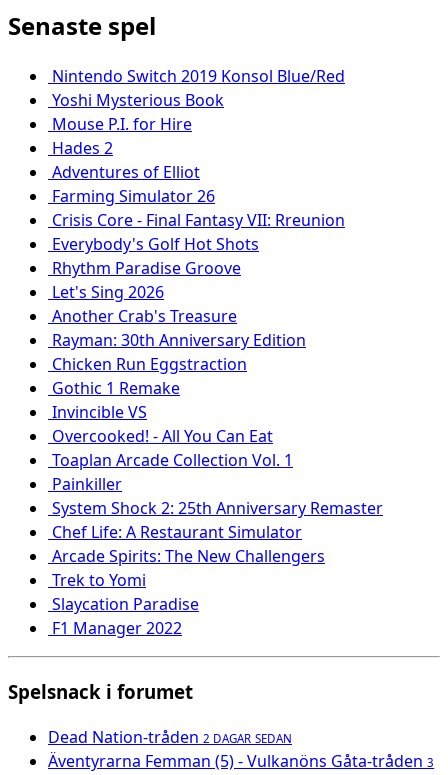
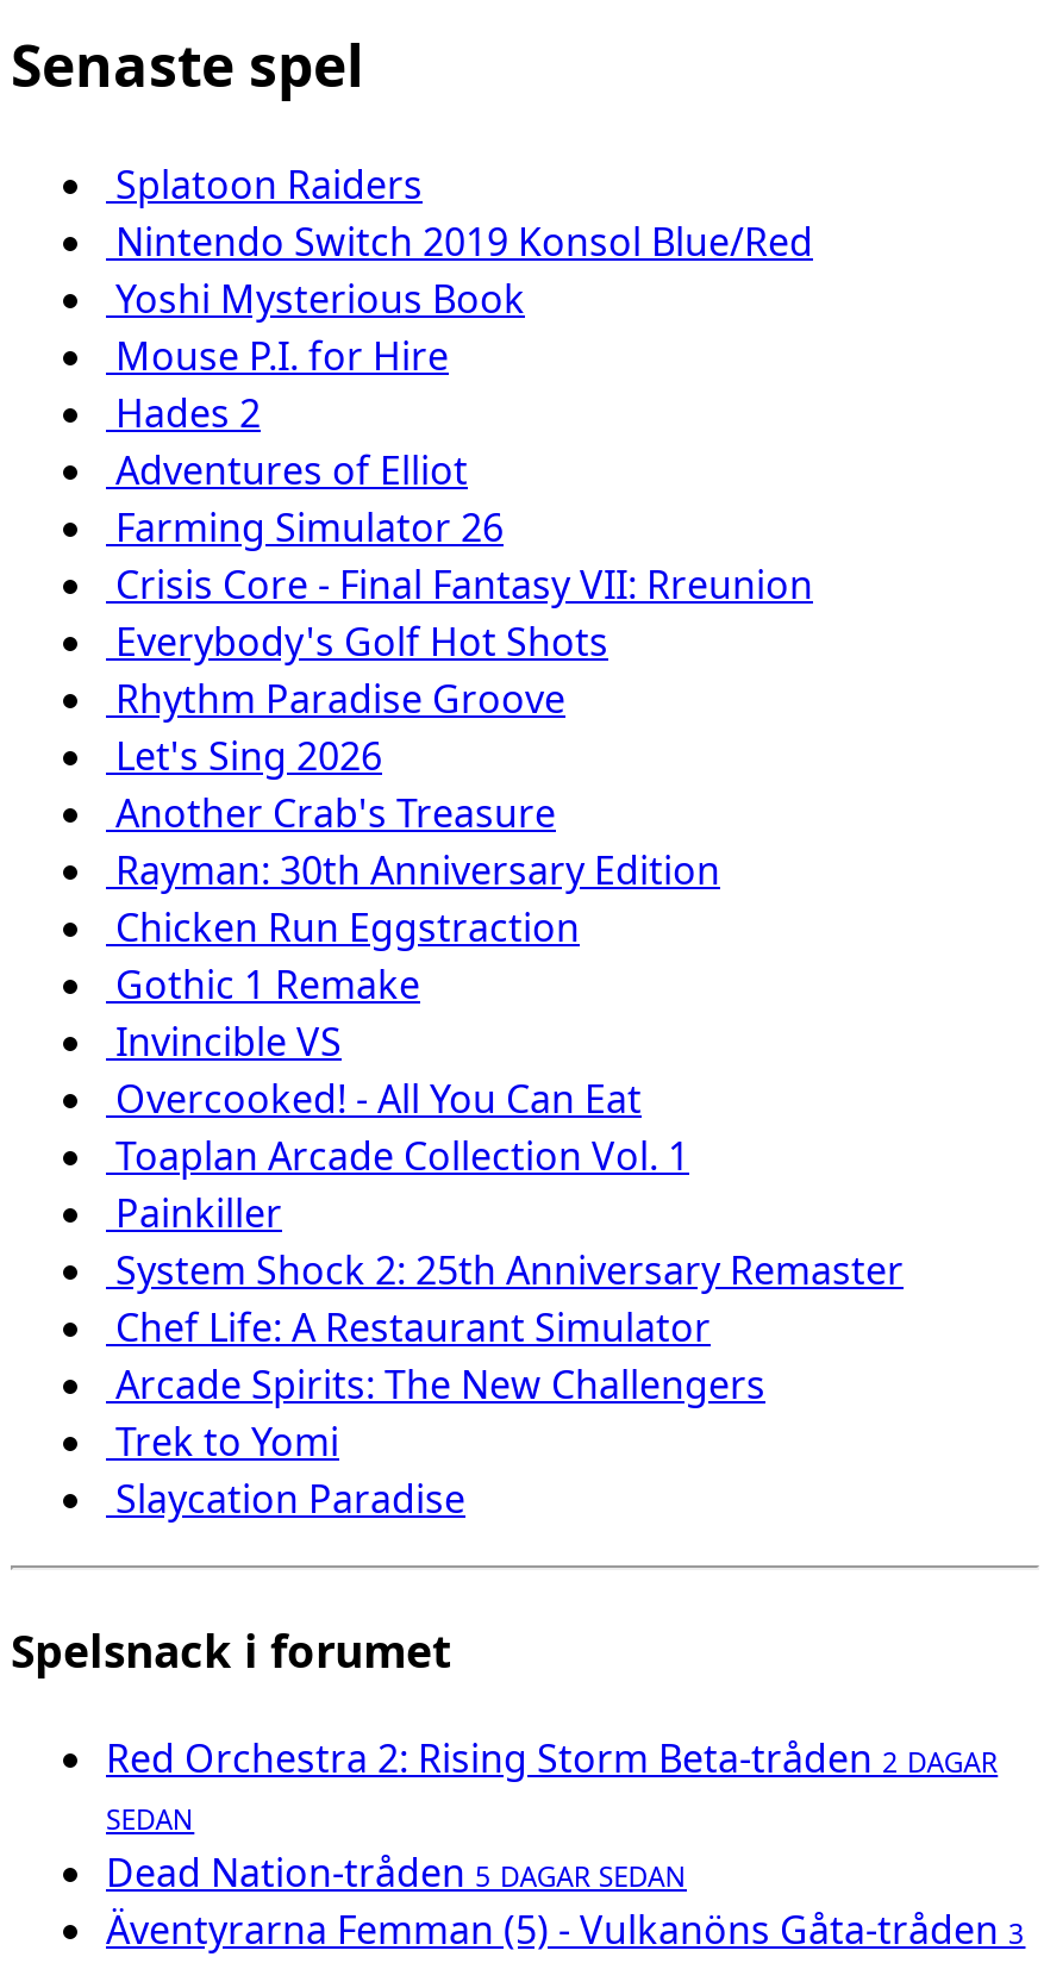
+ Splatoon Raiders

- F1 Manager 2022

- Dead Nation-tråden 2 DAGAR SEDAN
+ Red Orchestra 2: Rising Storm Beta-tråden 2 DAGAR
+ SEDAN
+ Dead Nation-tråden 5 DAGAR SEDAN
